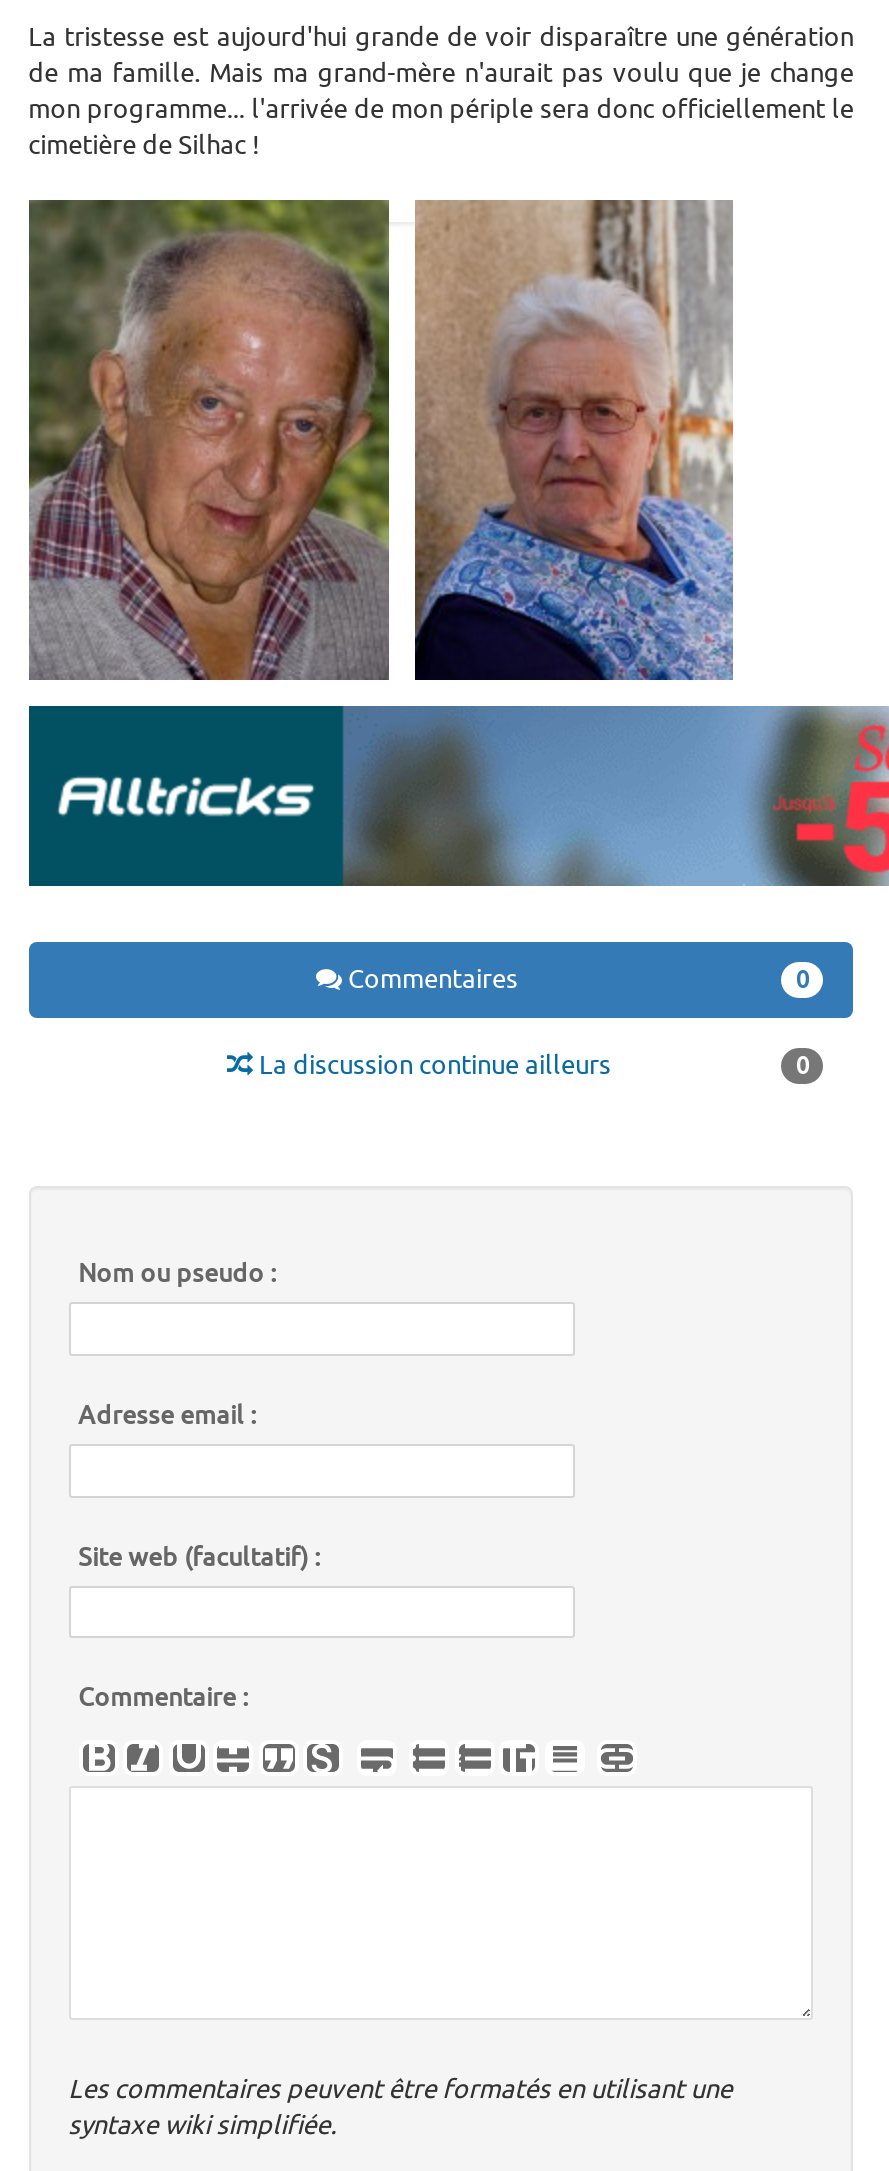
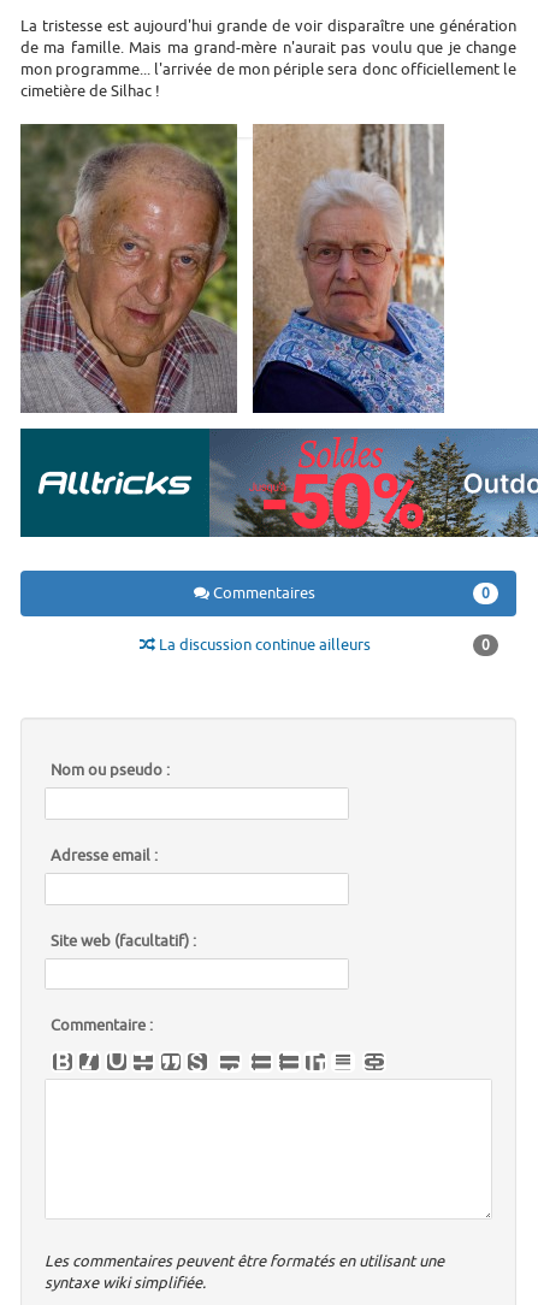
- [image]
+ [image]
